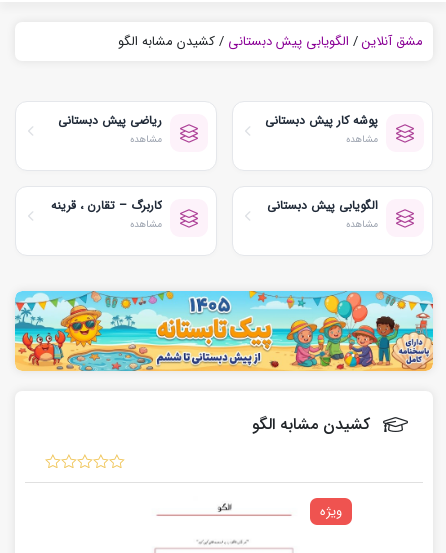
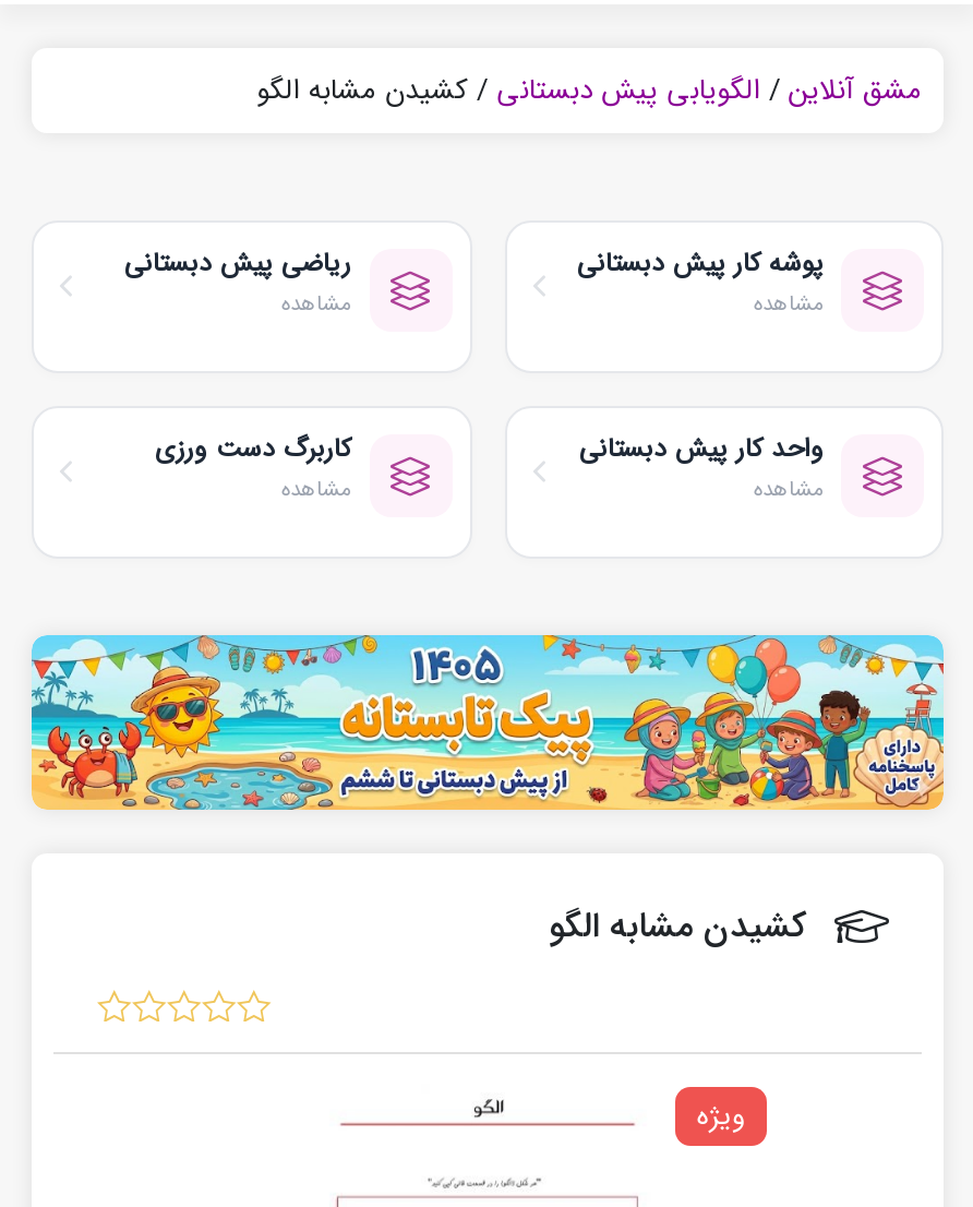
- کاربرگ – تقارن ، قرینه
+ کاربرگ دست ورزی

- الگویابی پیش دبستانی
+ واحد کار پیش دبستانی
